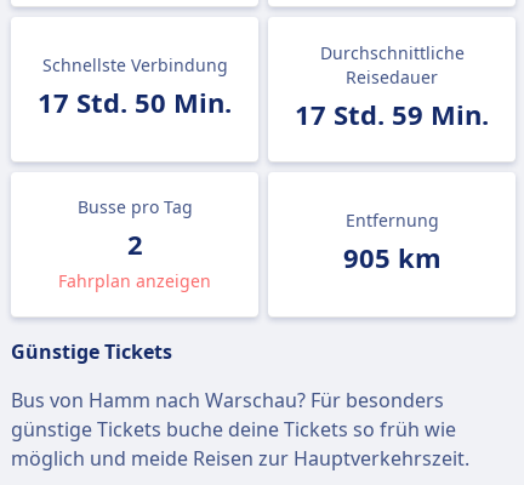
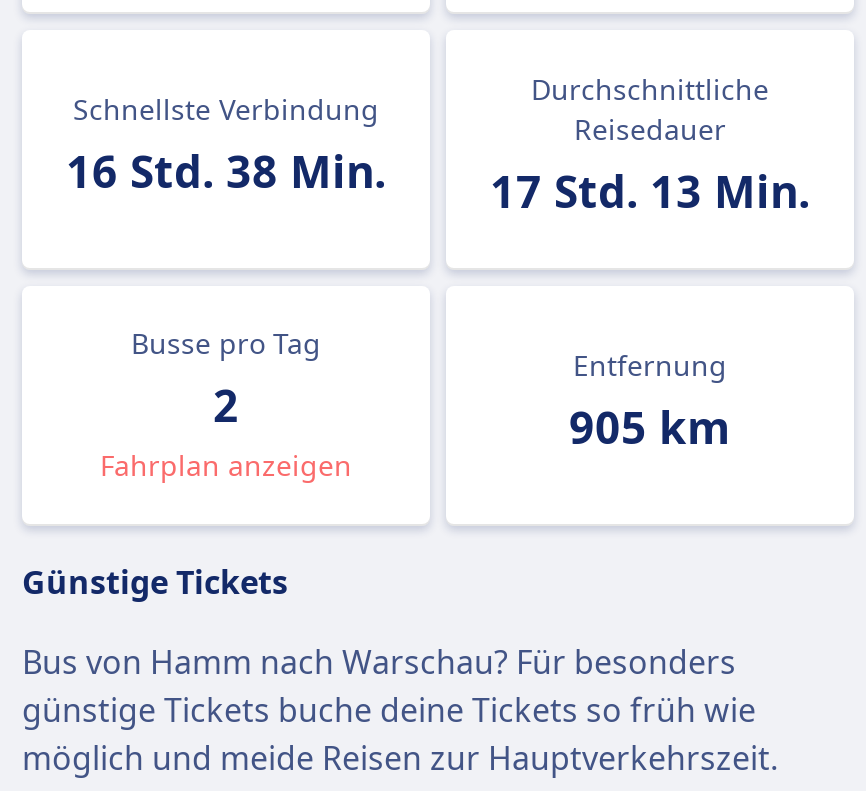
- 17 Std. 50 Min.
+ 16 Std. 38 Min.

- 17 Std. 59 Min.
+ 17 Std. 13 Min.
